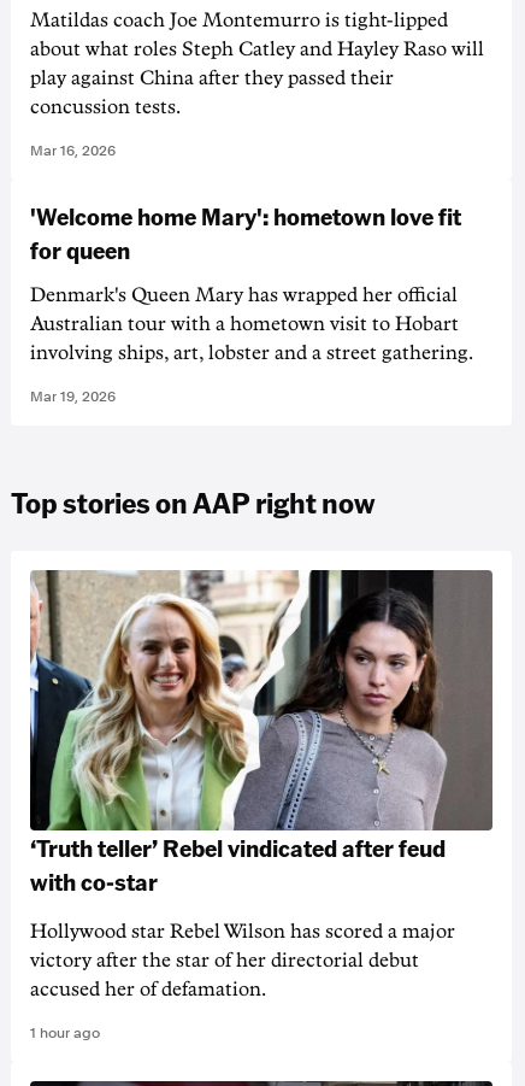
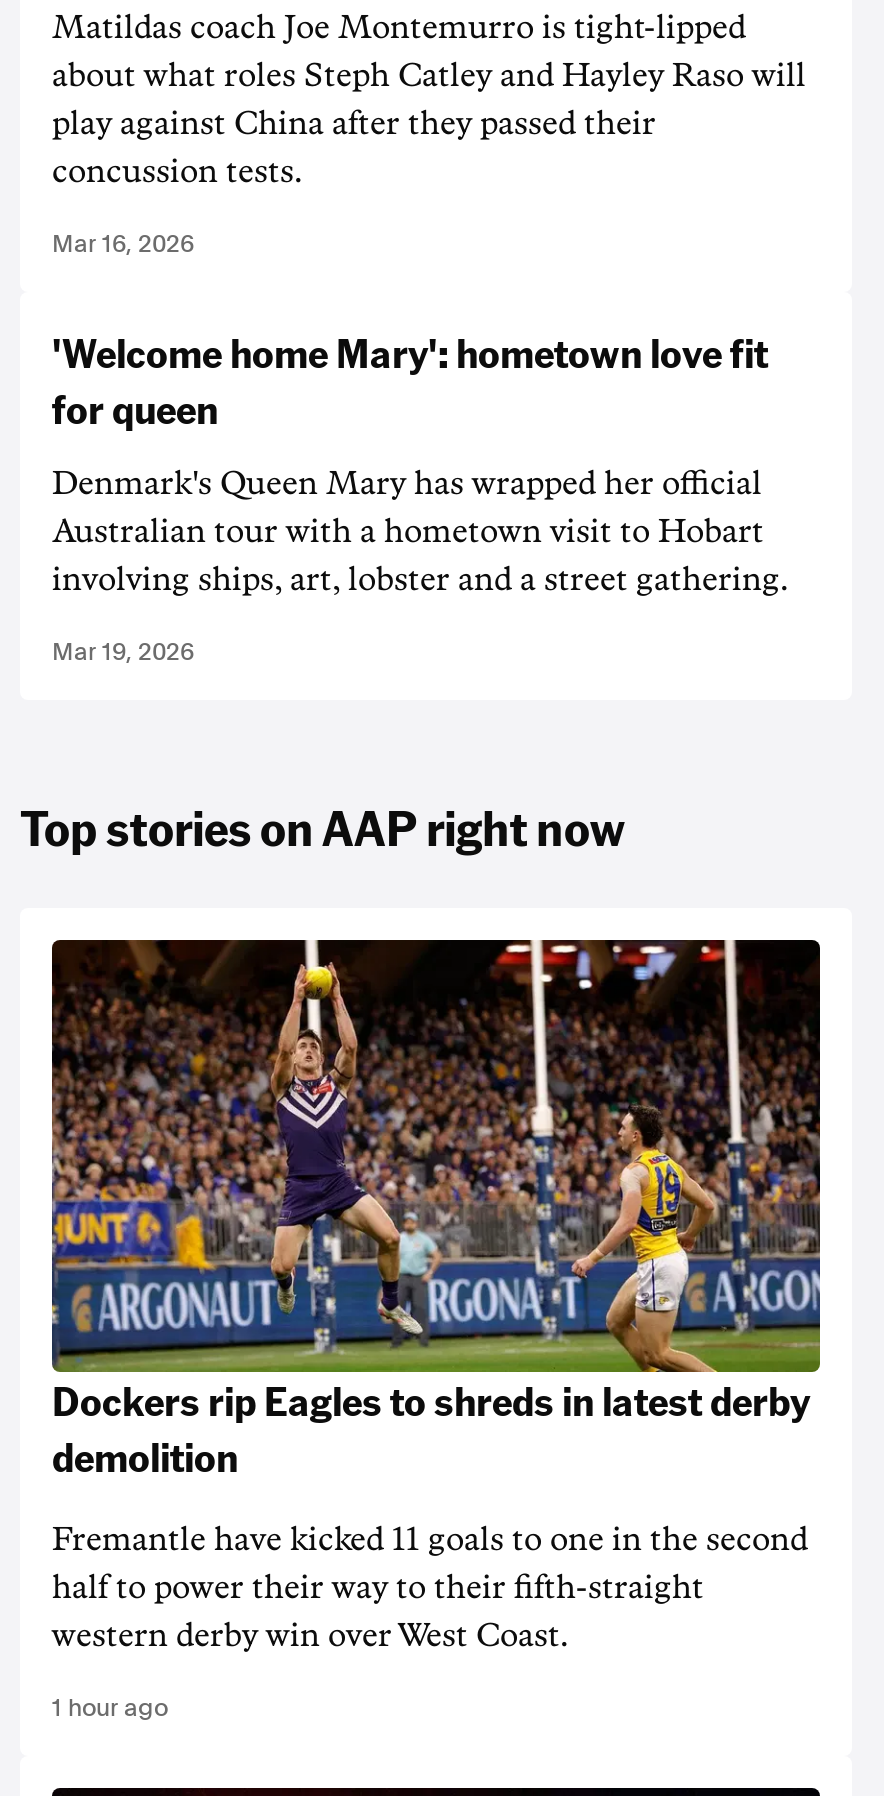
- [image]
- ‘Truth teller’ Rebel vindicated after feud
- with co-star
+ [image]
+ Dockers rip Eagles to shreds in latest derby
+ demolition

- Hollywood star Rebel Wilson has scored a major
+ Fremantle have kicked 11 goals to one in the second

- victory after the star of her directorial debut
+ half to power their way to their fifth-straight

- accused her of defamation.
+ western derby win over West Coast.
